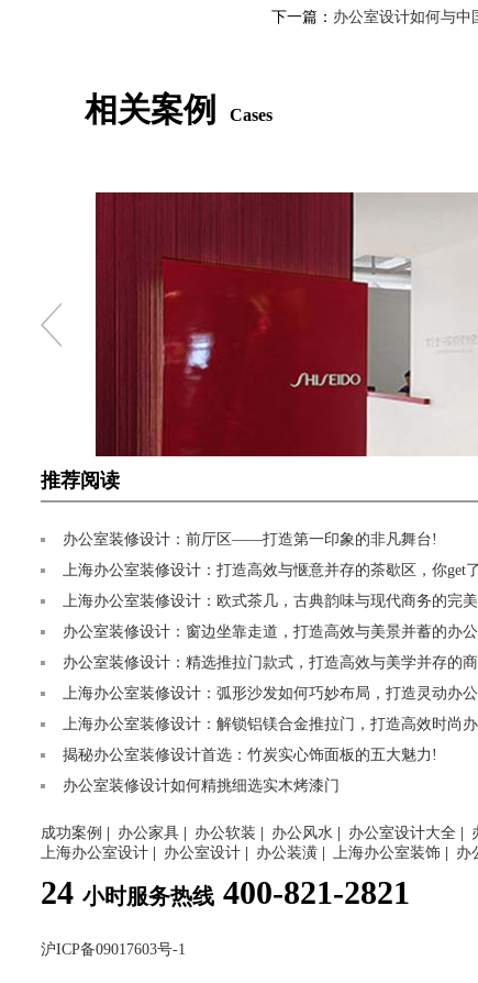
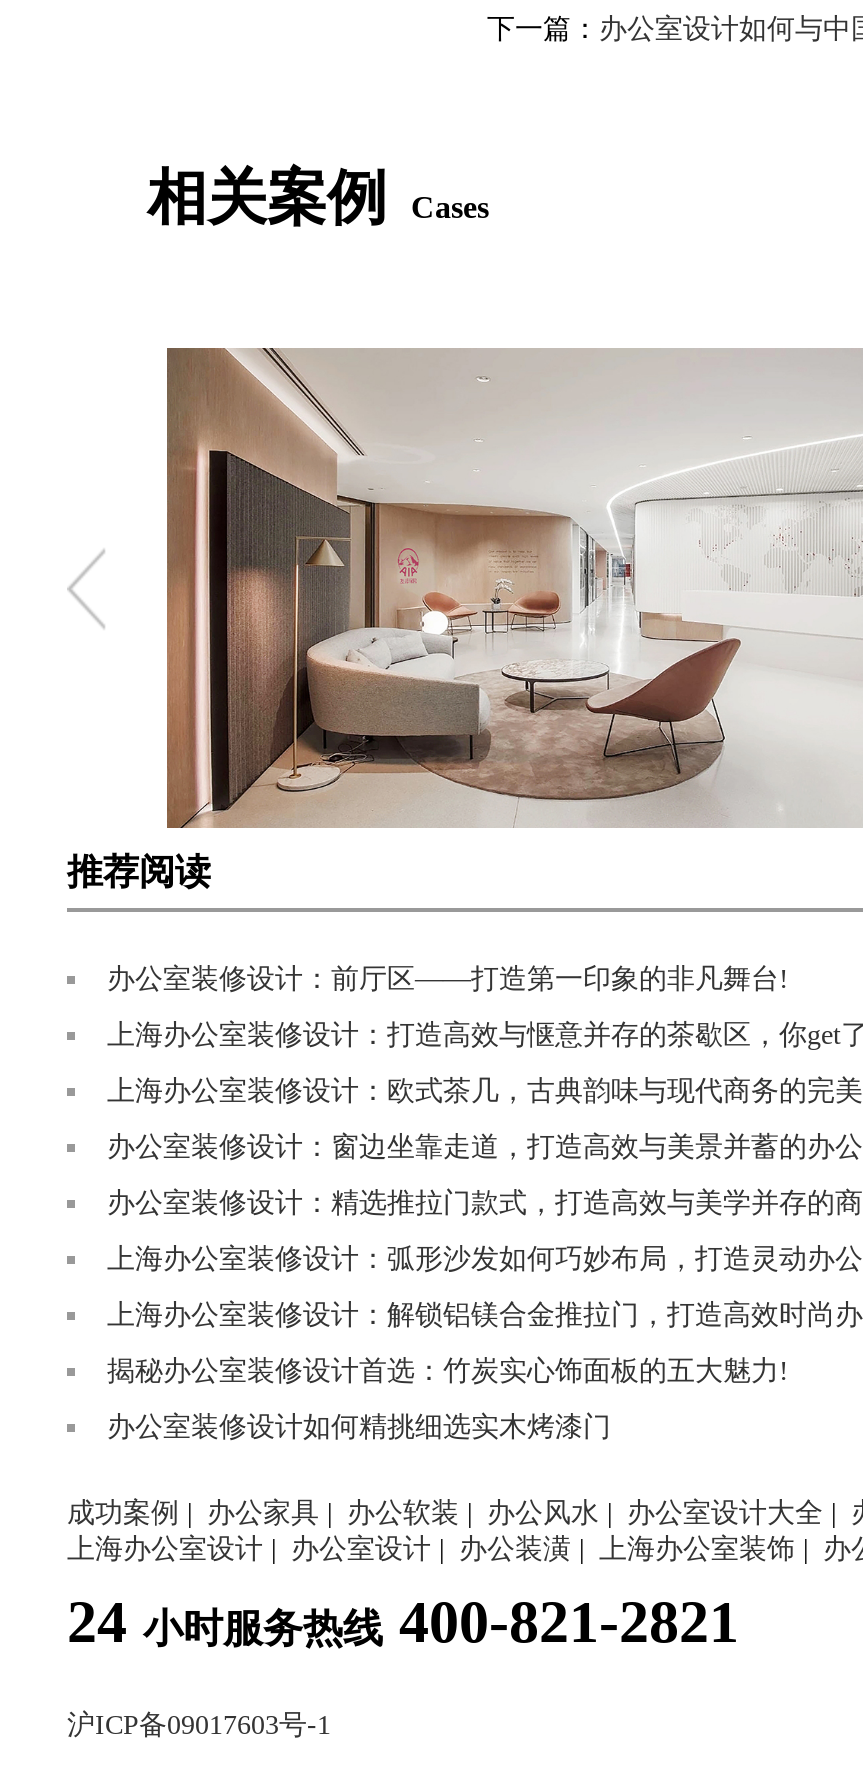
- [image]
+ [image]
